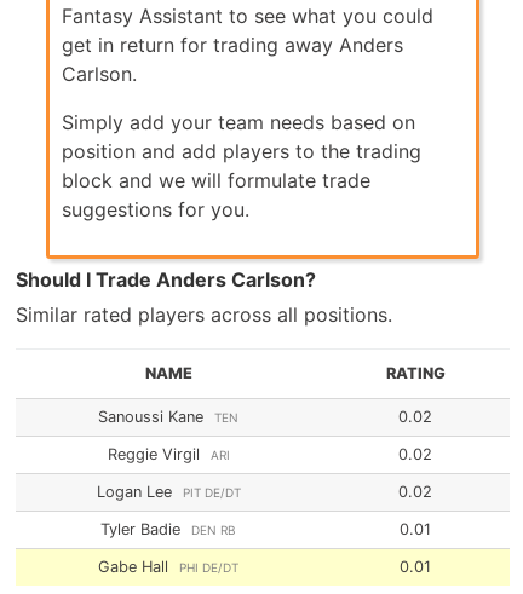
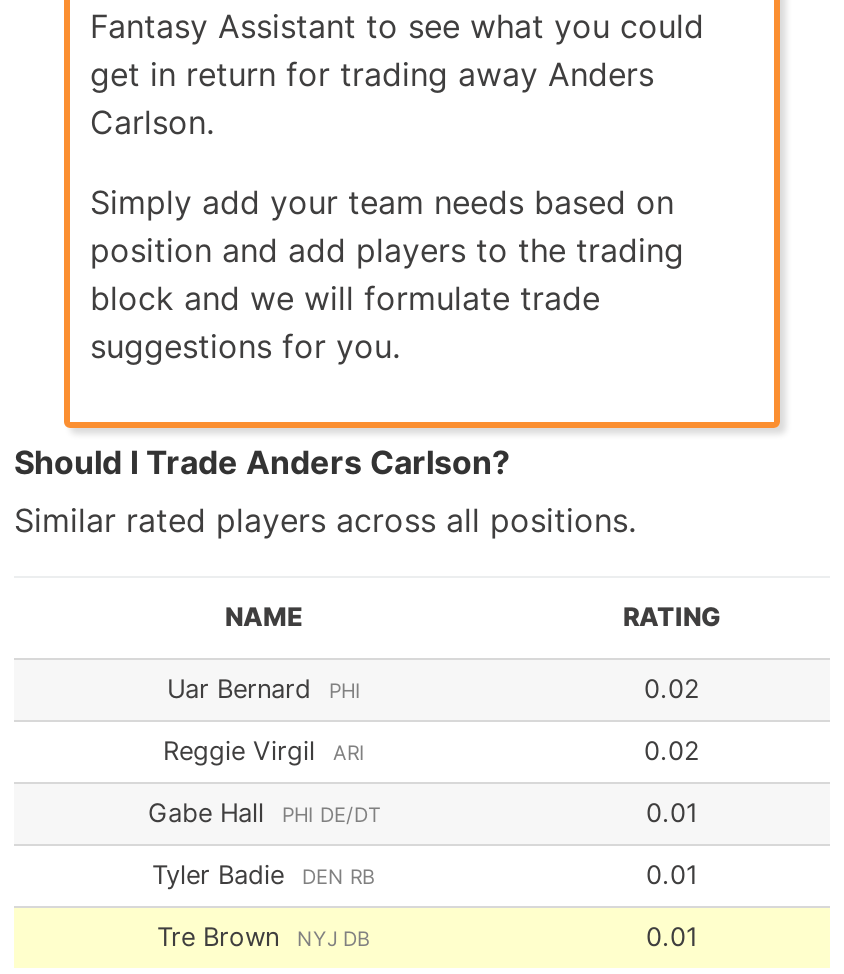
- Sanoussi Kane TEN
+ Uar Bernard PHI

- Logan Lee PIT DE/DT

- 0.02
+ 0.01

moved up: Gabe Hall PHI DE/DT

+ Tre Brown NYJ DB
